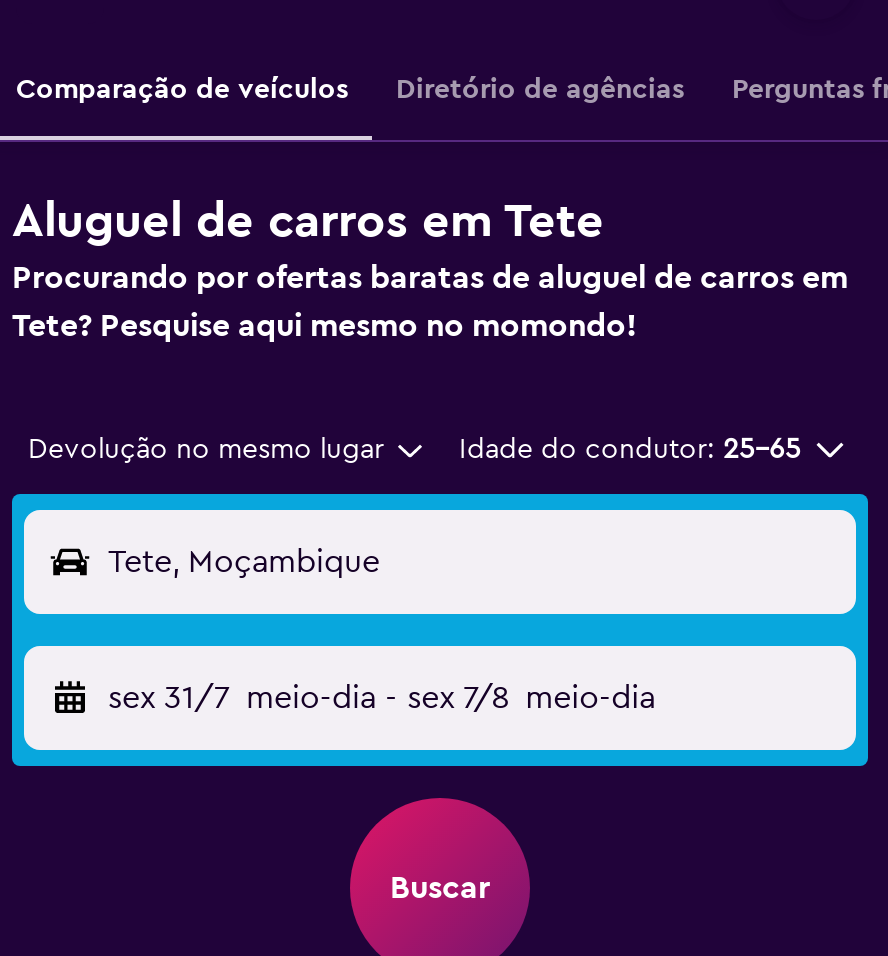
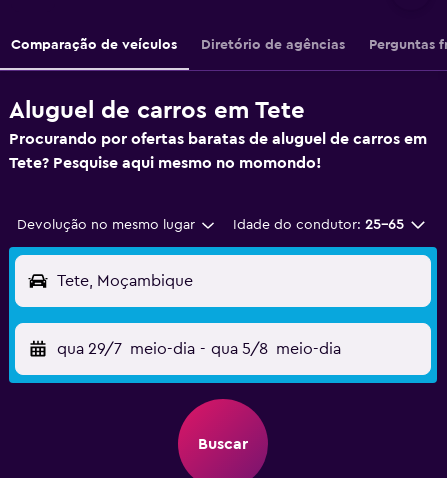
- sex 31/7 meio-dia - sex 7/8 meio-dia
+ qua 29/7 meio-dia - qua 5/8 meio-dia
